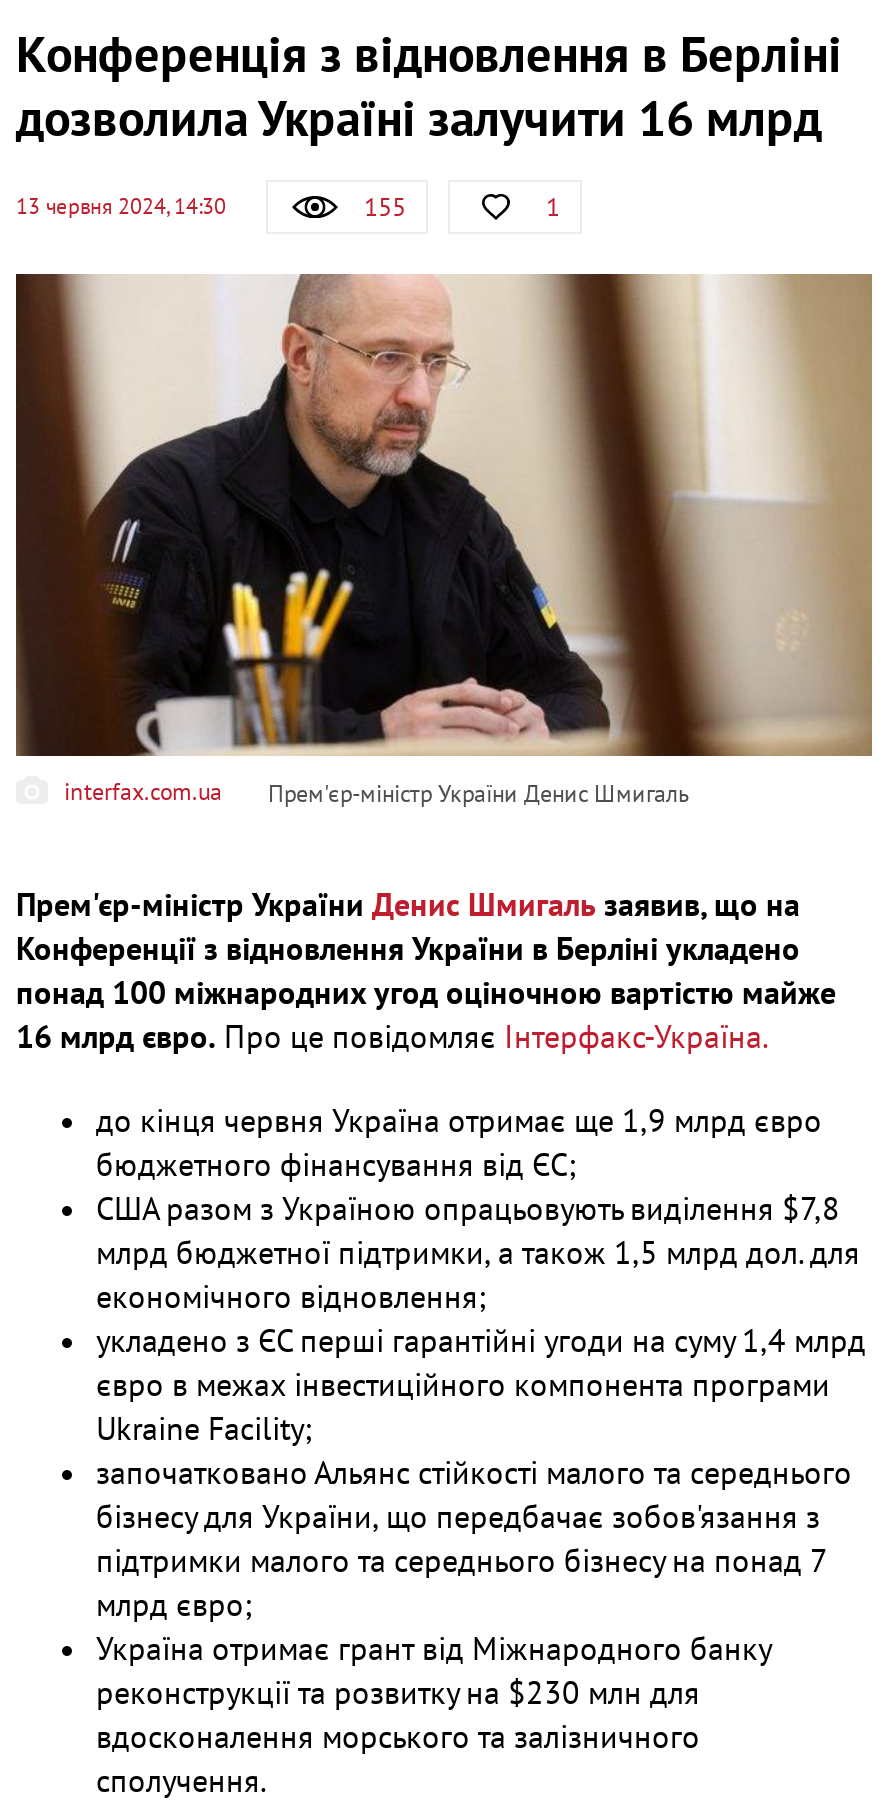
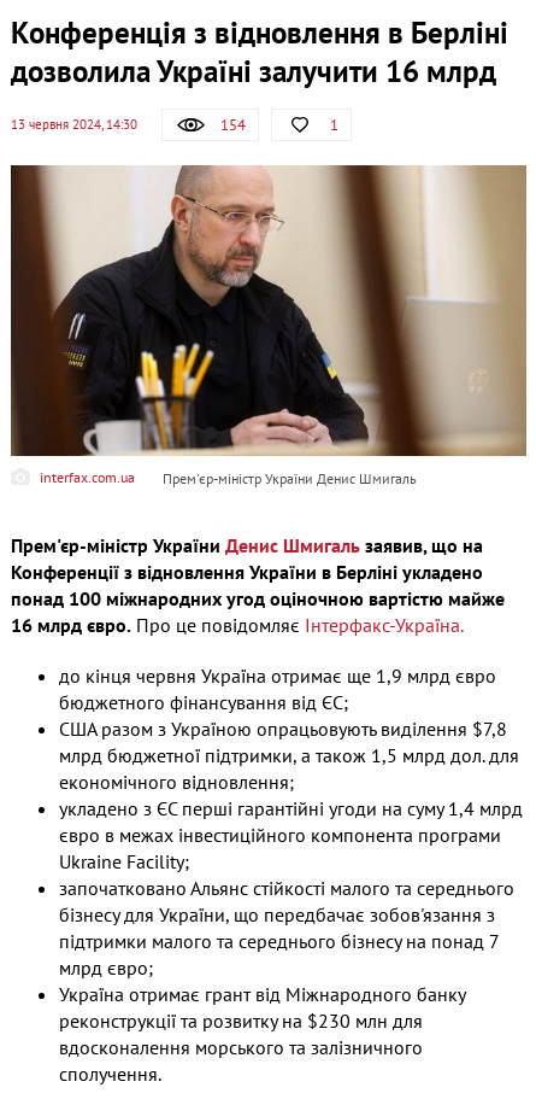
- 155
+ 154
